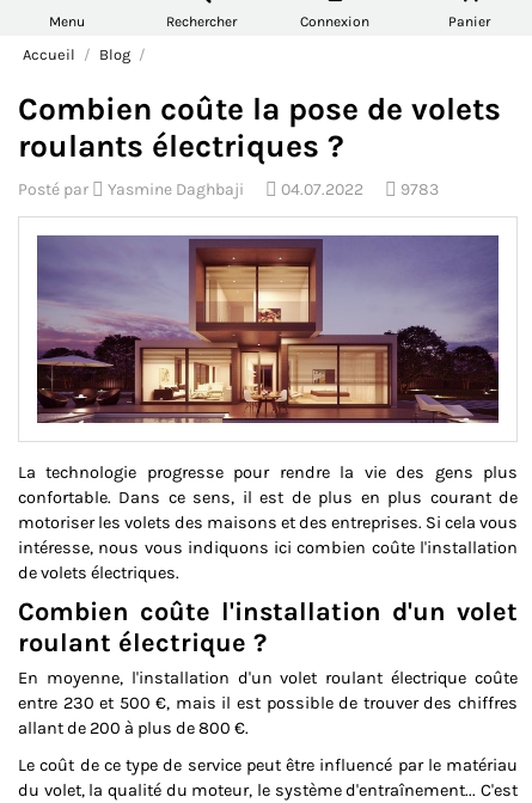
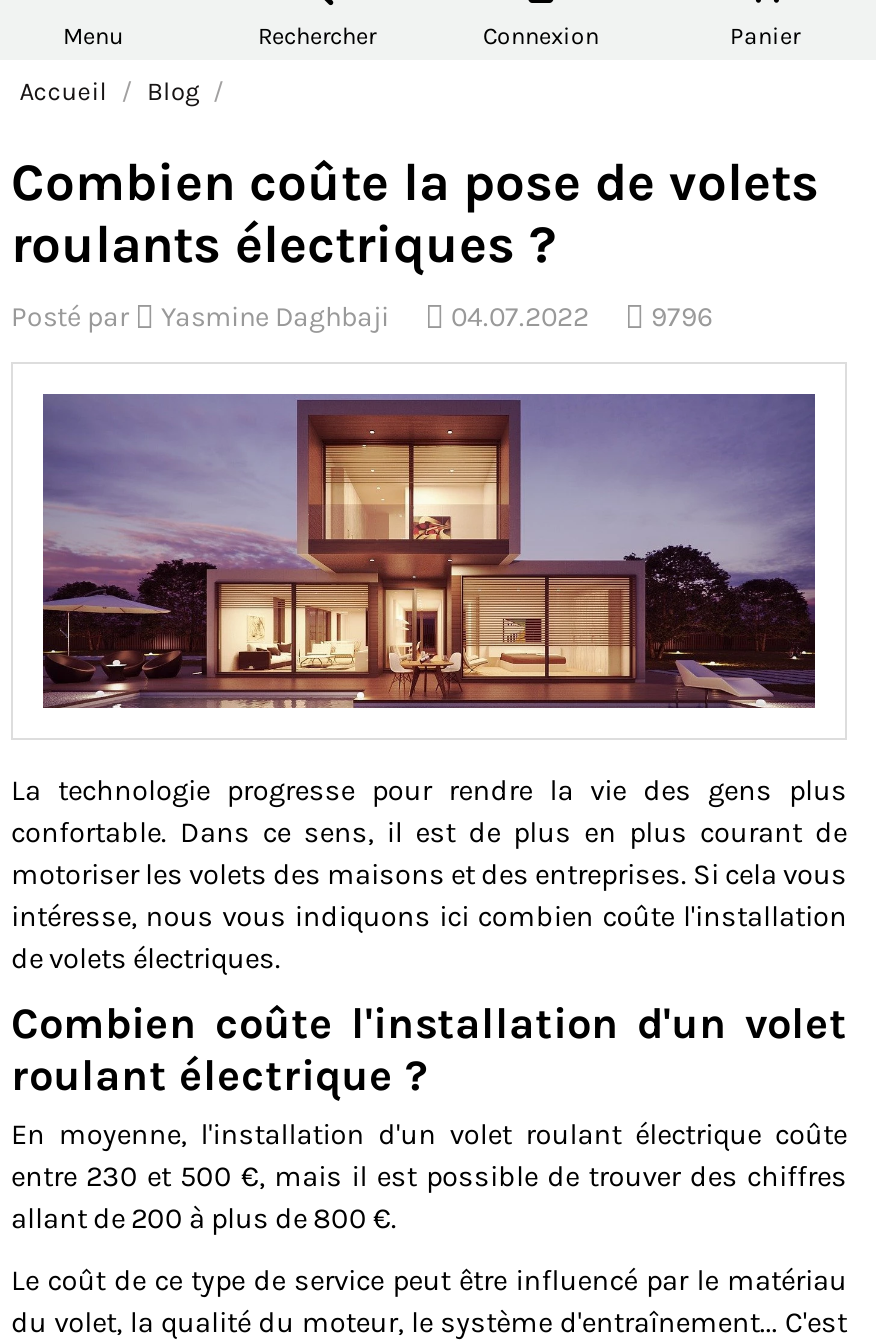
- Posté par Yasmine Daghbaji 04.07.2022 9783
+ Posté par Yasmine Daghbaji 04.07.2022 9796
